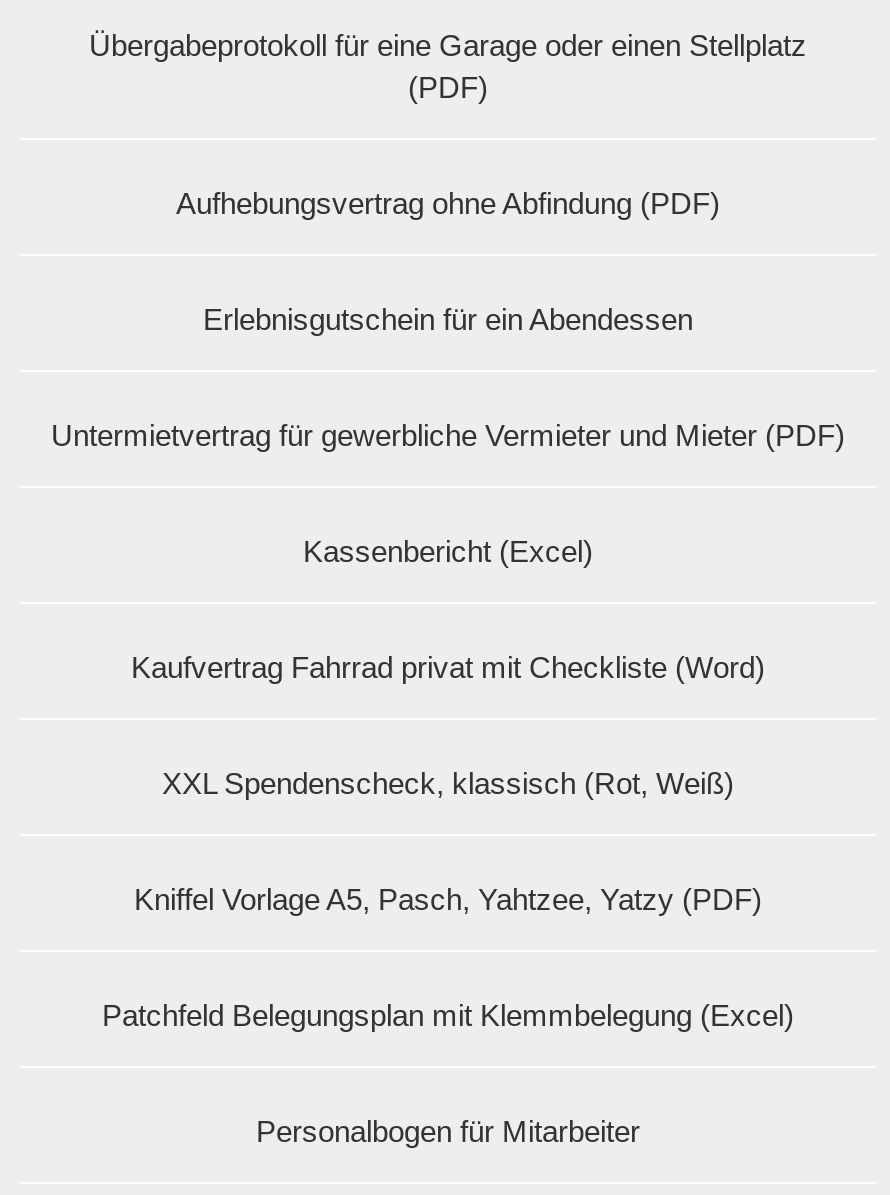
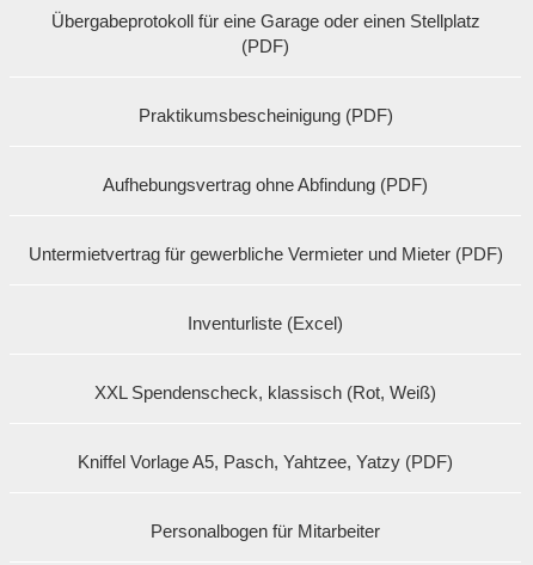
+ Praktikumsbescheinigung (PDF)

moved down: Aufhebungsvertrag ohne Abfindung (PDF)

- Erlebnisgutschein für ein Abendessen

- Kassenbericht (Excel)
- Kaufvertrag Fahrrad privat mit Checkliste (Word)
+ Inventurliste (Excel)

- Patchfeld Belegungsplan mit Klemmbelegung (Excel)
